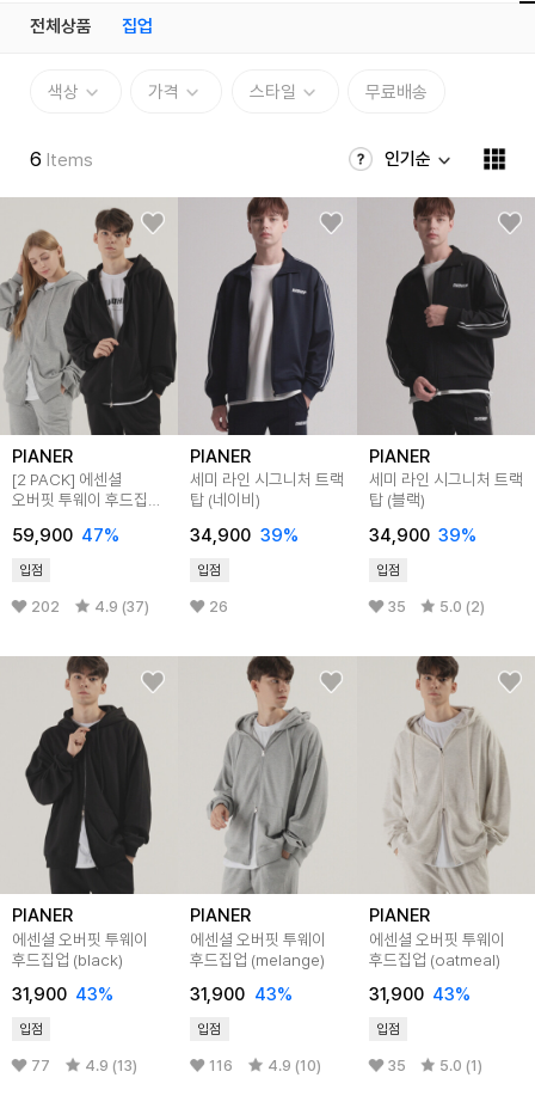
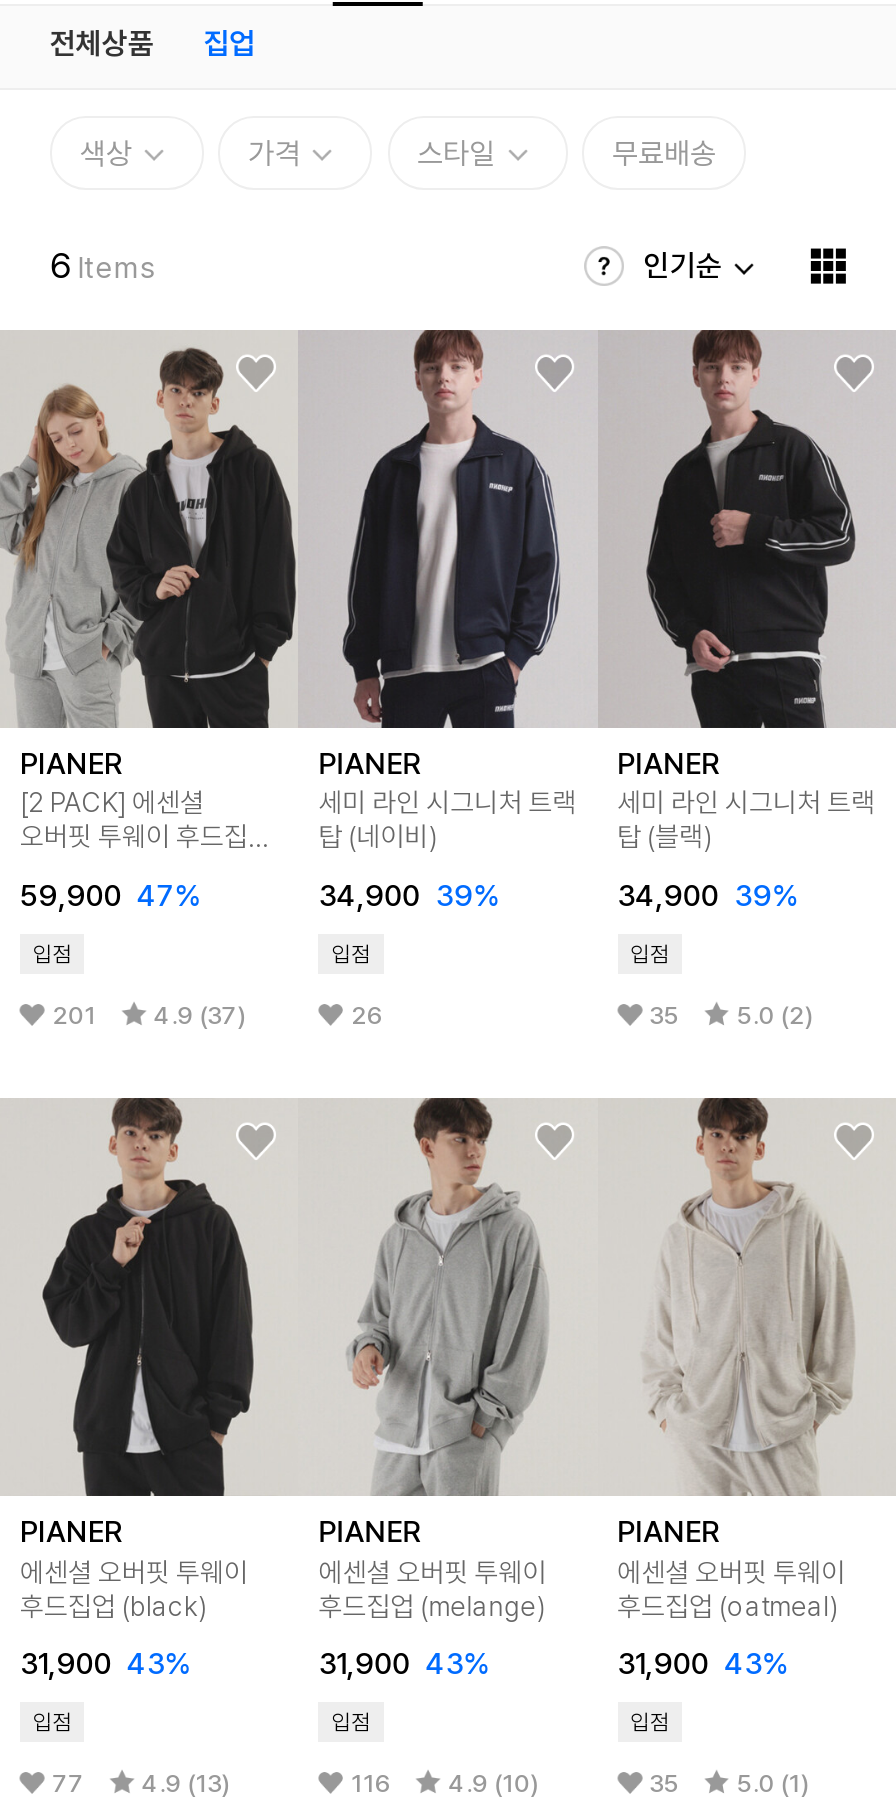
- 202 4.9 (37)
+ 201 4.9 (37)
